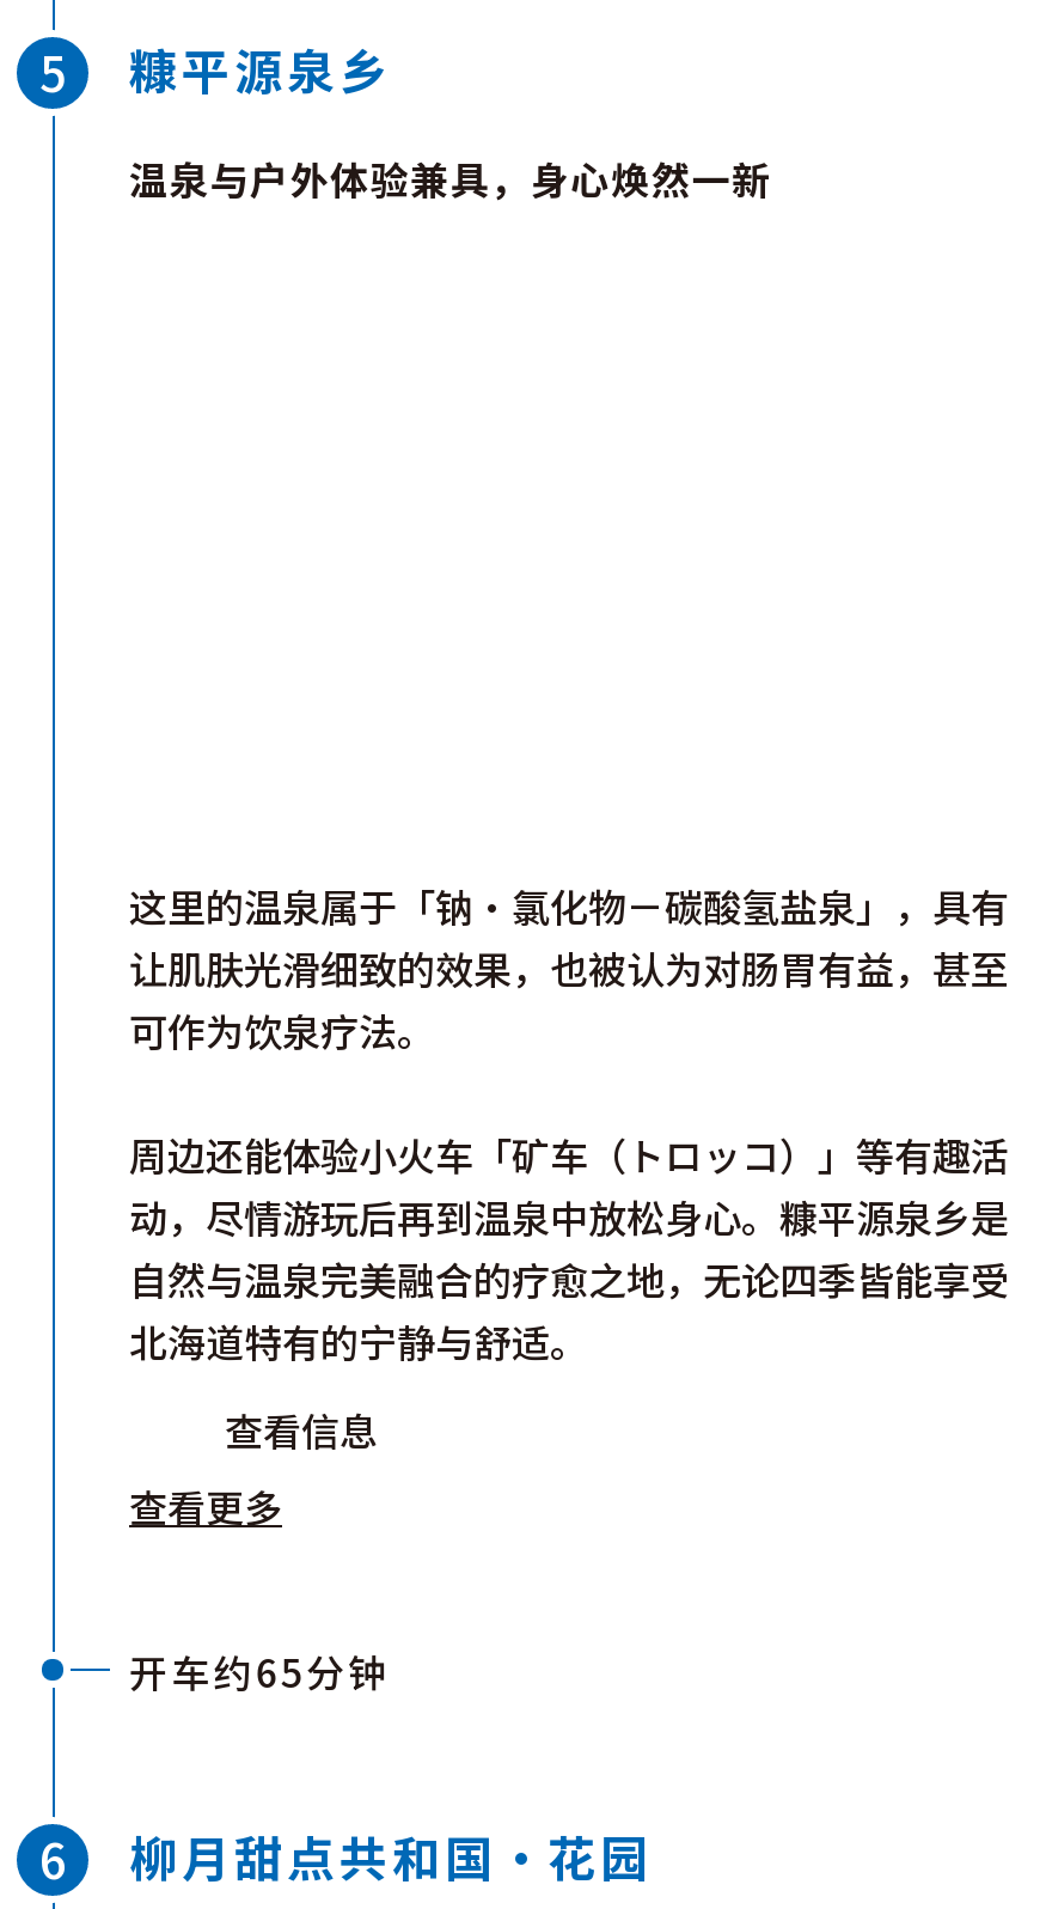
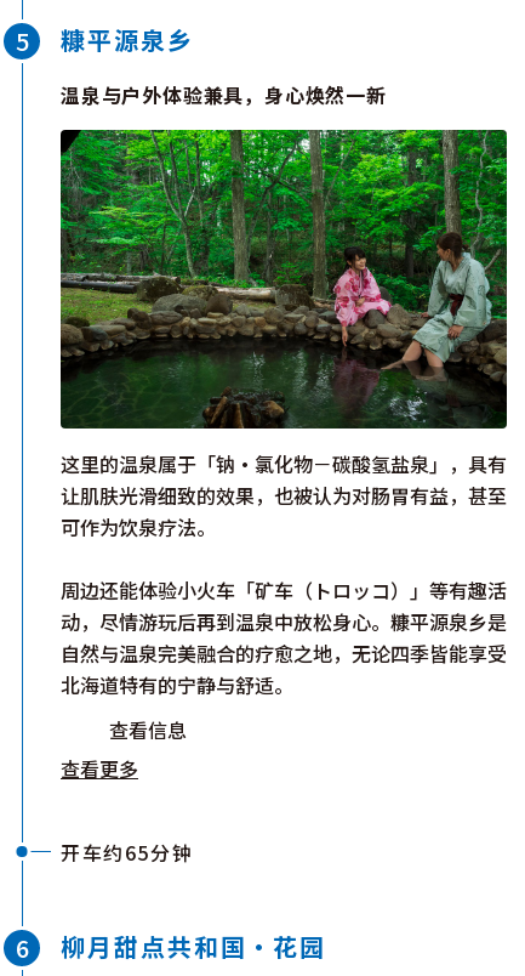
+ [image]
